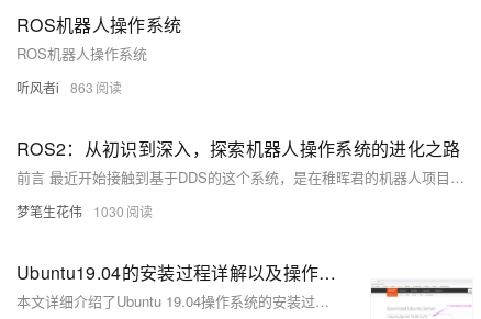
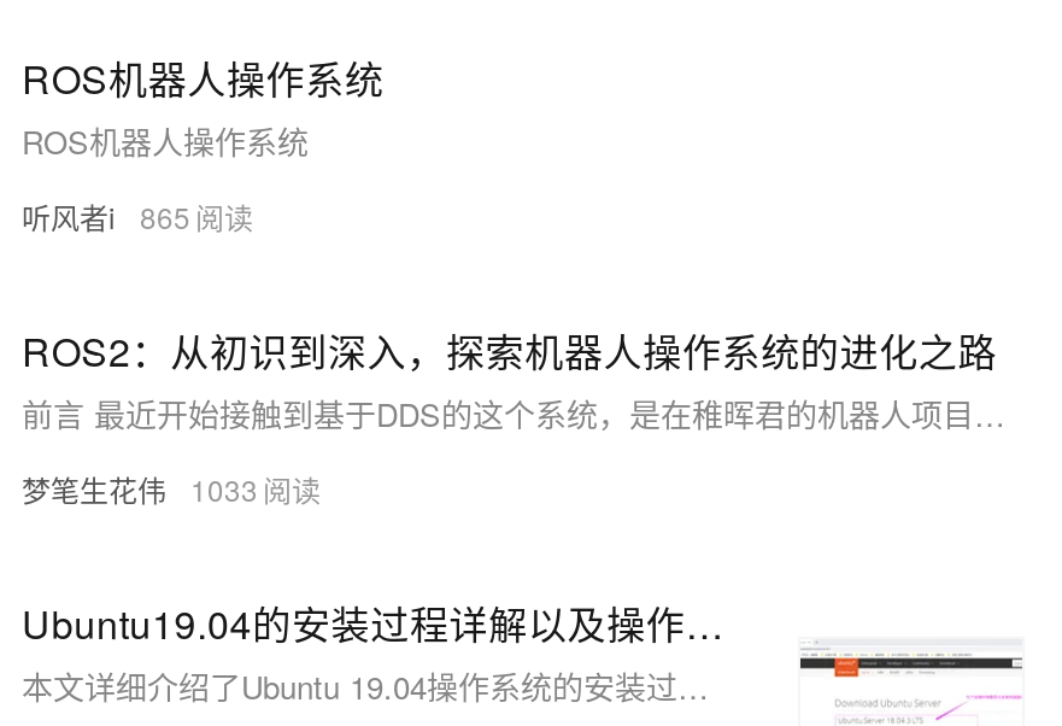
- 听风者i 863
+ 听风者i 865

- 梦笔生花伟 1030
+ 梦笔生花伟 1033
